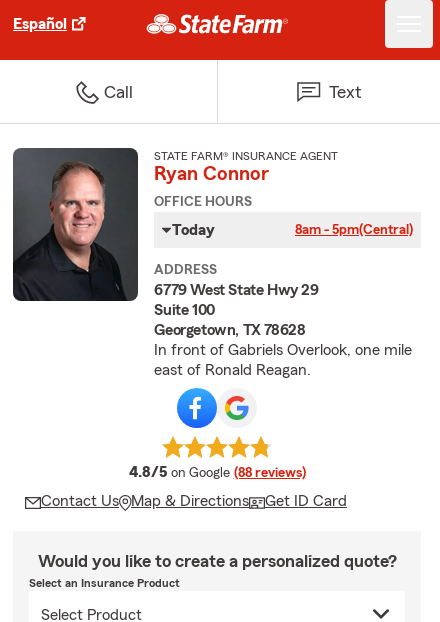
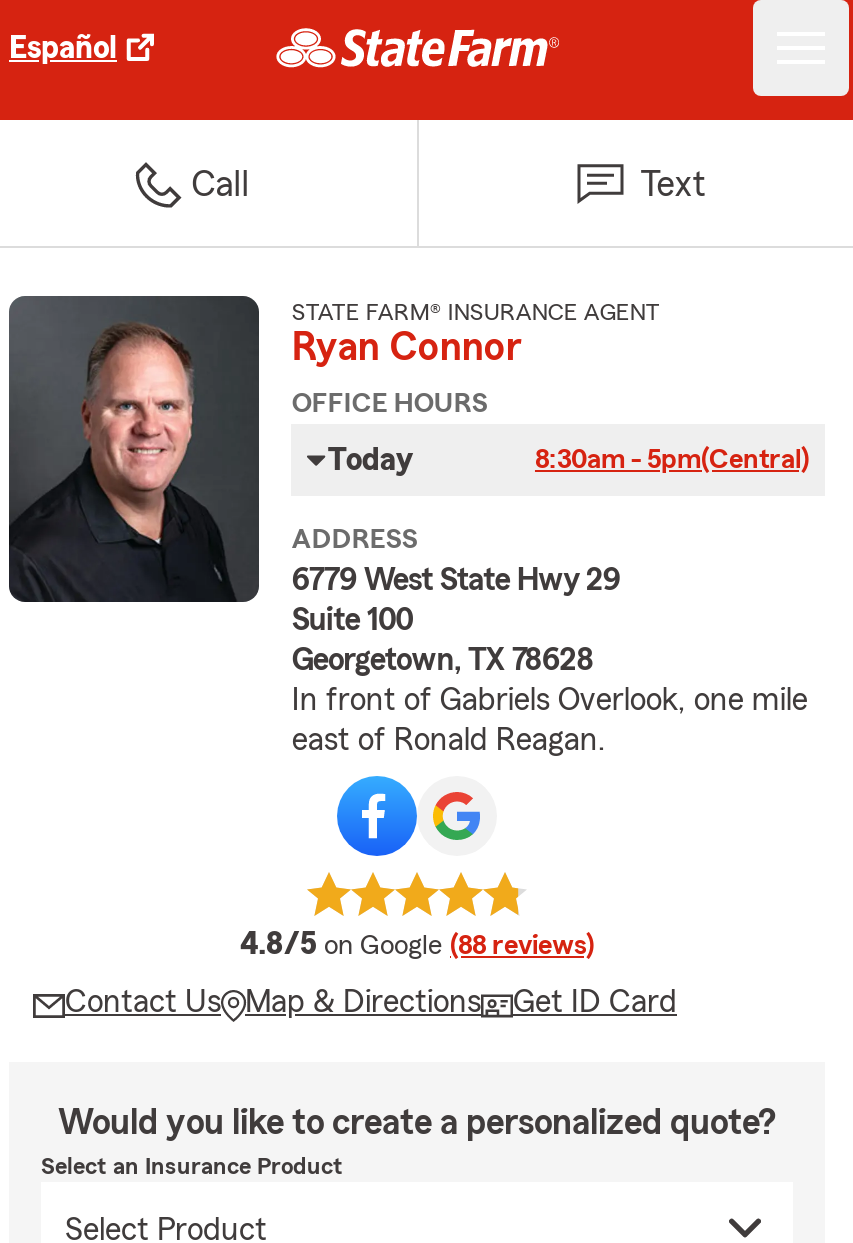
- 8am - 5pm(Central)
+ 8:30am - 5pm(Central)
